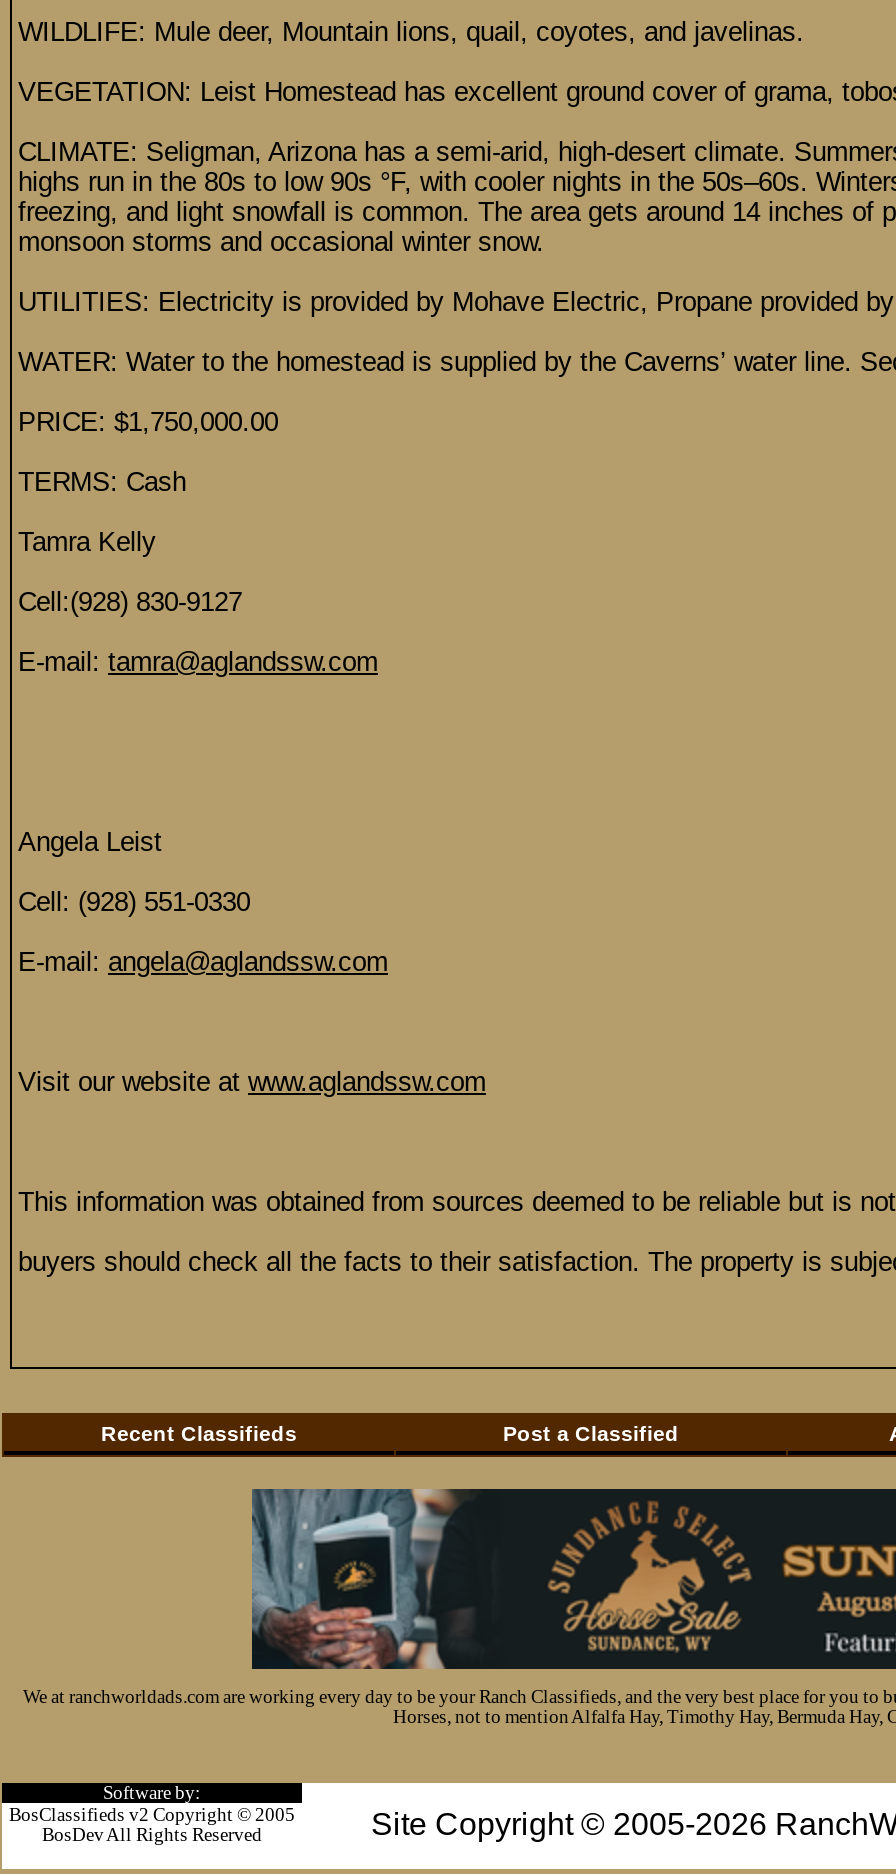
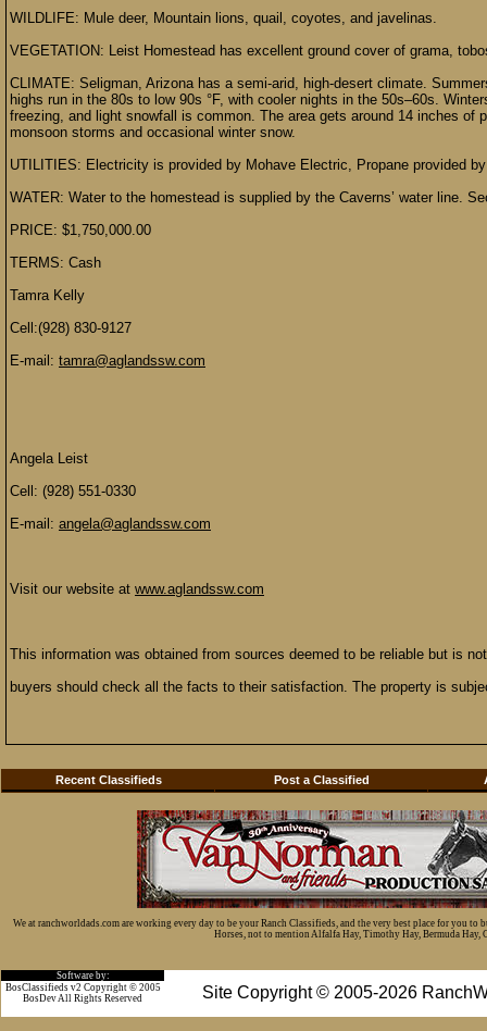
- [image]
+ [image]
